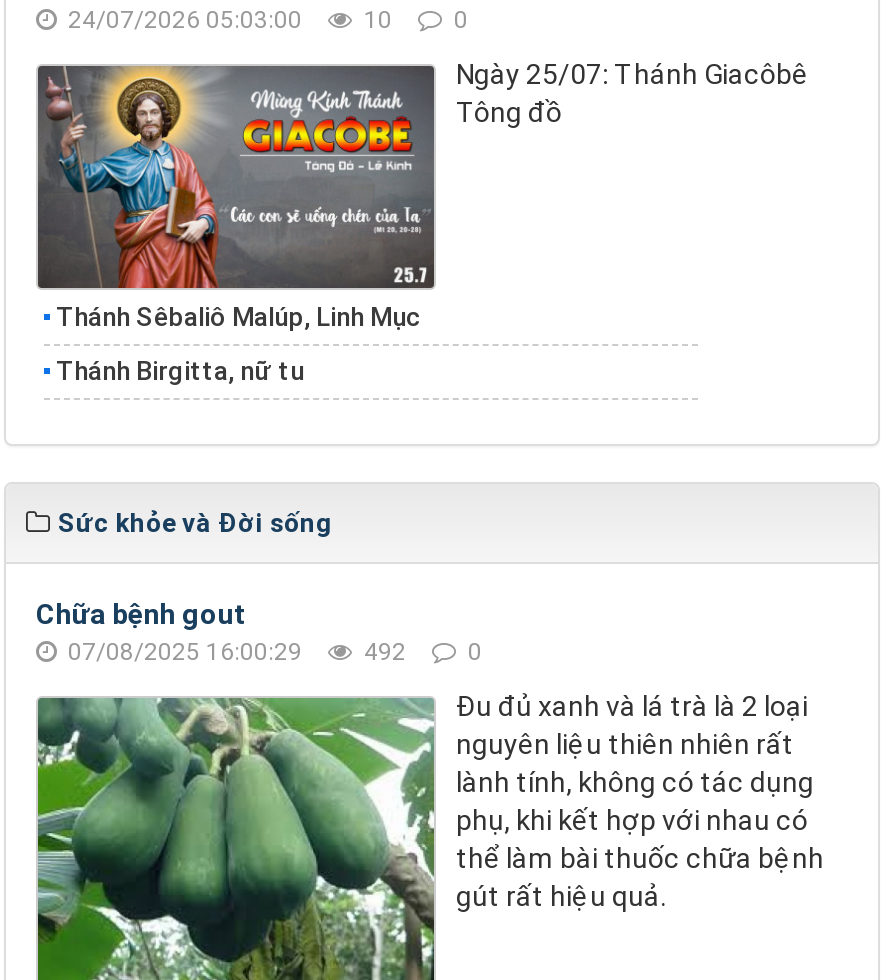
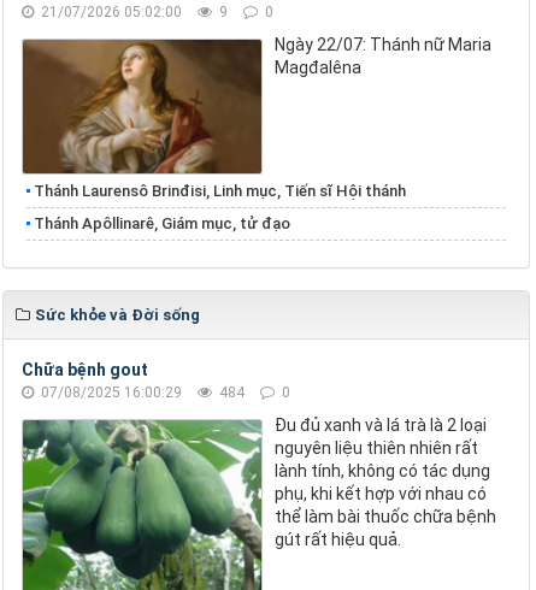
- 24/07/2026 05:03:00
+ 21/07/2026 05:02:00

- 10
+ 9

- [image]
- Thánh Sêbaliô Malúp, Linh Mục
+ [image]
+ Thánh Laurensô Brinđisi, Linh mục, Tiến sĩ Hội thánh

- Ngày 25/07: Thánh Giacôbê
- Tông đồ
+ Ngày 22/07: Thánh nữ Maria
+ Magđalêna

- Thánh Birgitta, nữ tu
+ Thánh Apôllinarê, Giám mục, tử đạo

- 07/08/2025 16:00:29 492 0
+ 07/08/2025 16:00:29 484 0
